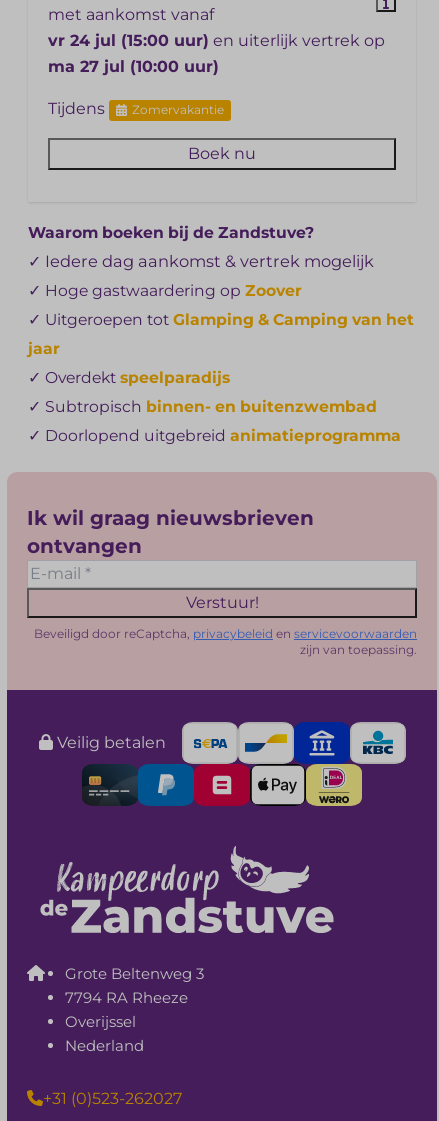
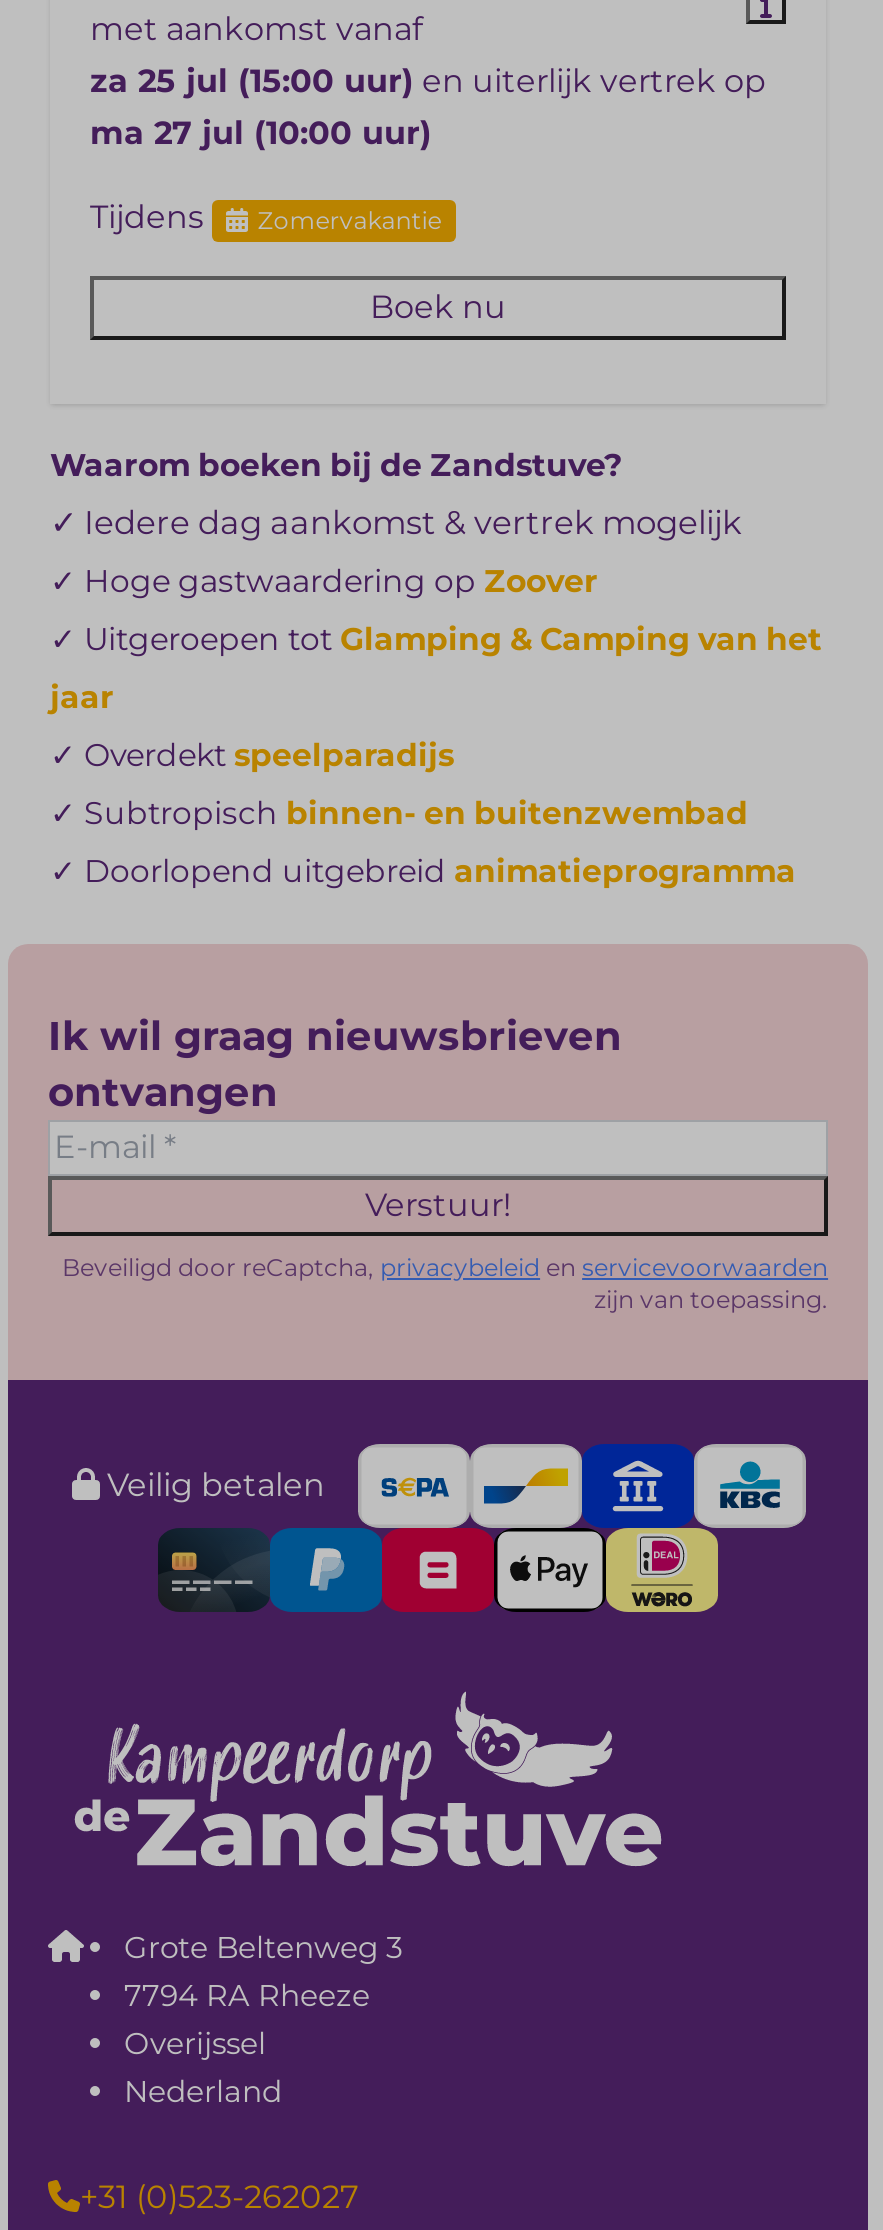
- vr 24 jul (15:00 uur) en uiterlijk vertrek op
+ za 25 jul (15:00 uur) en uiterlijk vertrek op
